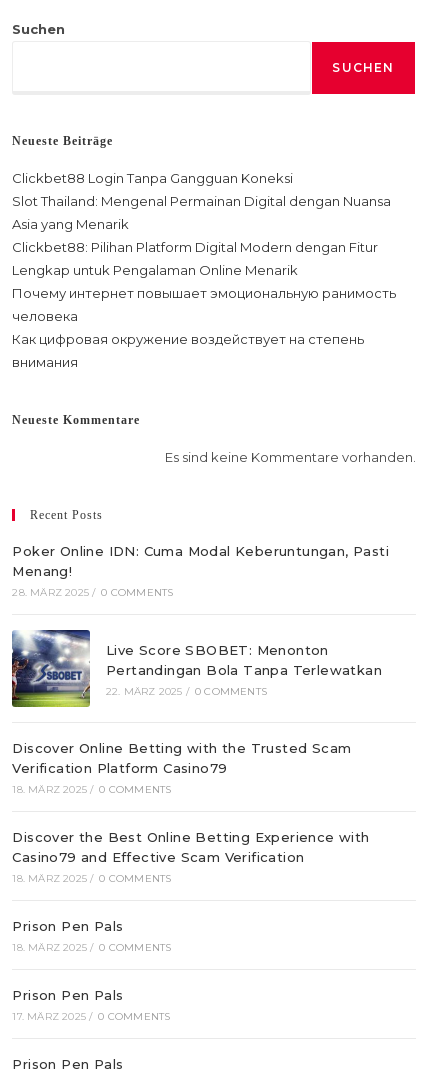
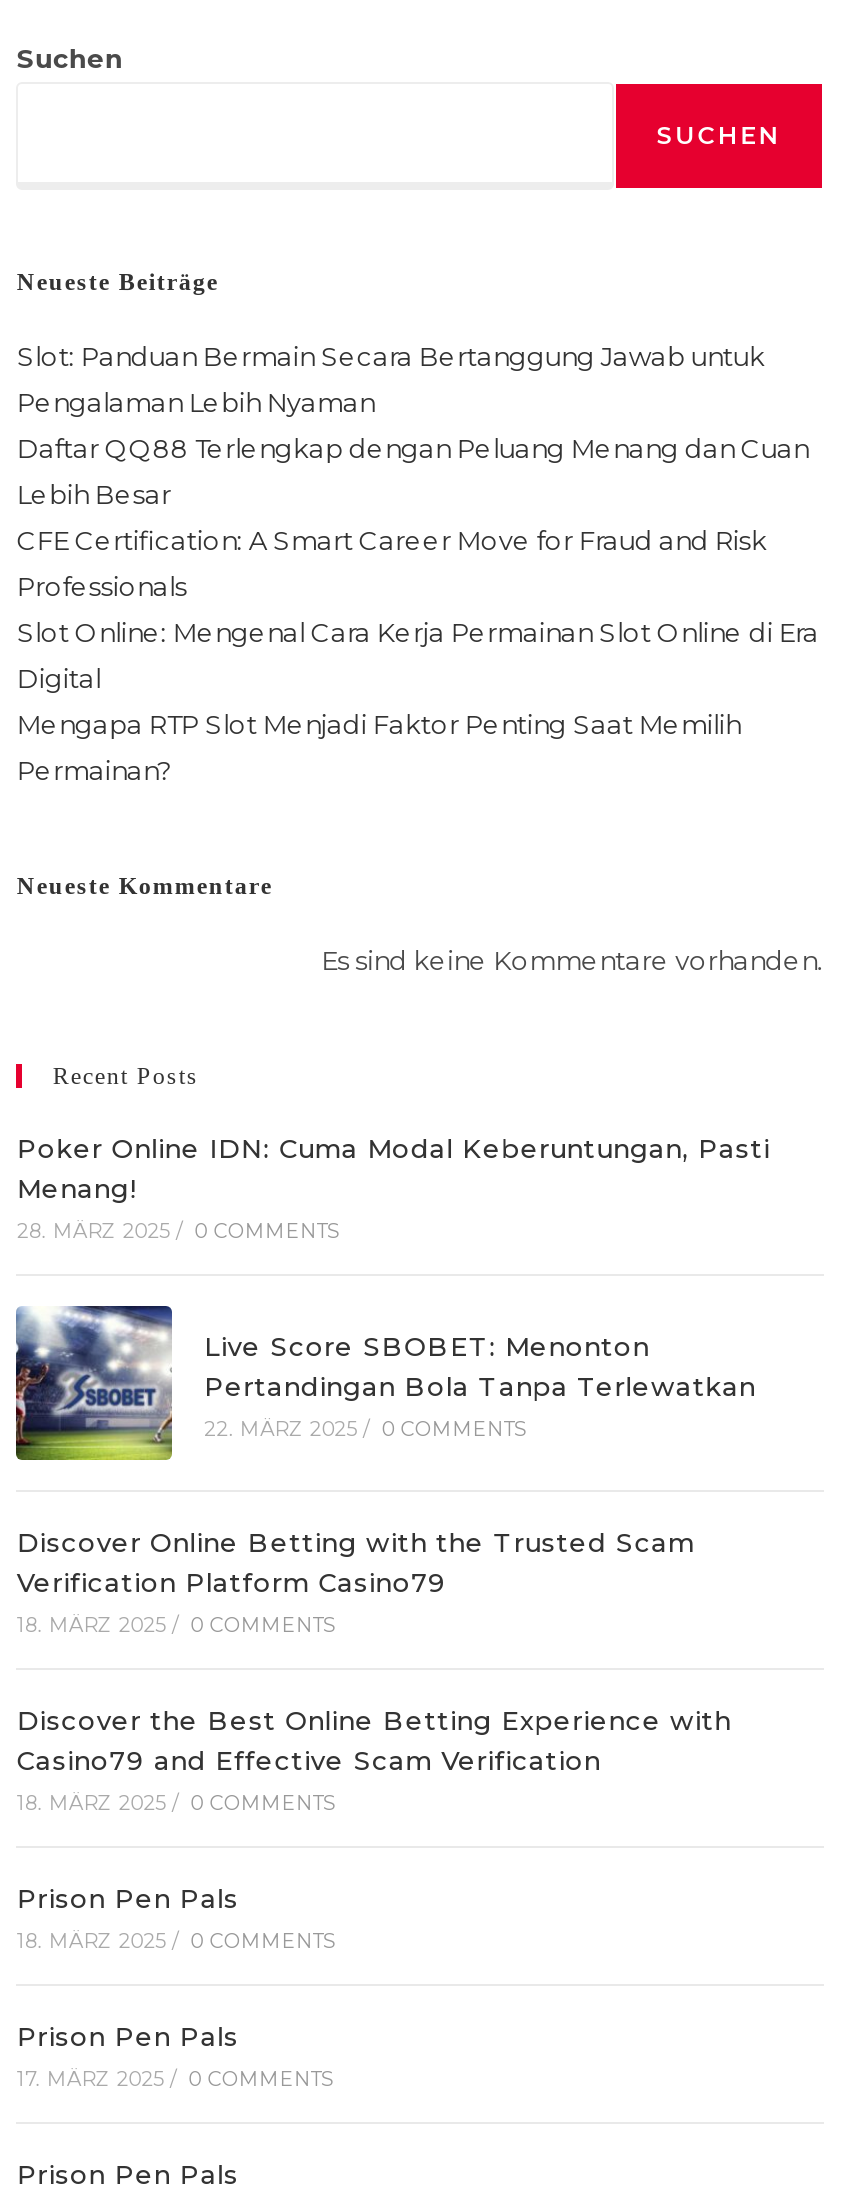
- Clickbet88 Login Tanpa Gangguan Koneksi
- Slot Thailand: Mengenal Permainan Digital dengan Nuansa
- Asia yang Menarik
- Clickbet88: Pilihan Platform Digital Modern dengan Fitur
- Lengkap untuk Pengalaman Online Menarik
- Почему интернет повышает эмоциональную ранимость
- человека
- Как цифровая окружение воздействует на степень
- внимания
+ Slot: Panduan Bermain Secara Bertanggung Jawab untuk
+ Pengalaman Lebih Nyaman
+ Daftar QQ88 Terlengkap dengan Peluang Menang dan Cuan
+ Lebih Besar
+ CFE Certification: A Smart Career Move for Fraud and Risk
+ Professionals
+ Slot Online: Mengenal Cara Kerja Permainan Slot Online di Era
+ Digital
+ Mengapa RTP Slot Menjadi Faktor Penting Saat Memilih
+ Permainan?
